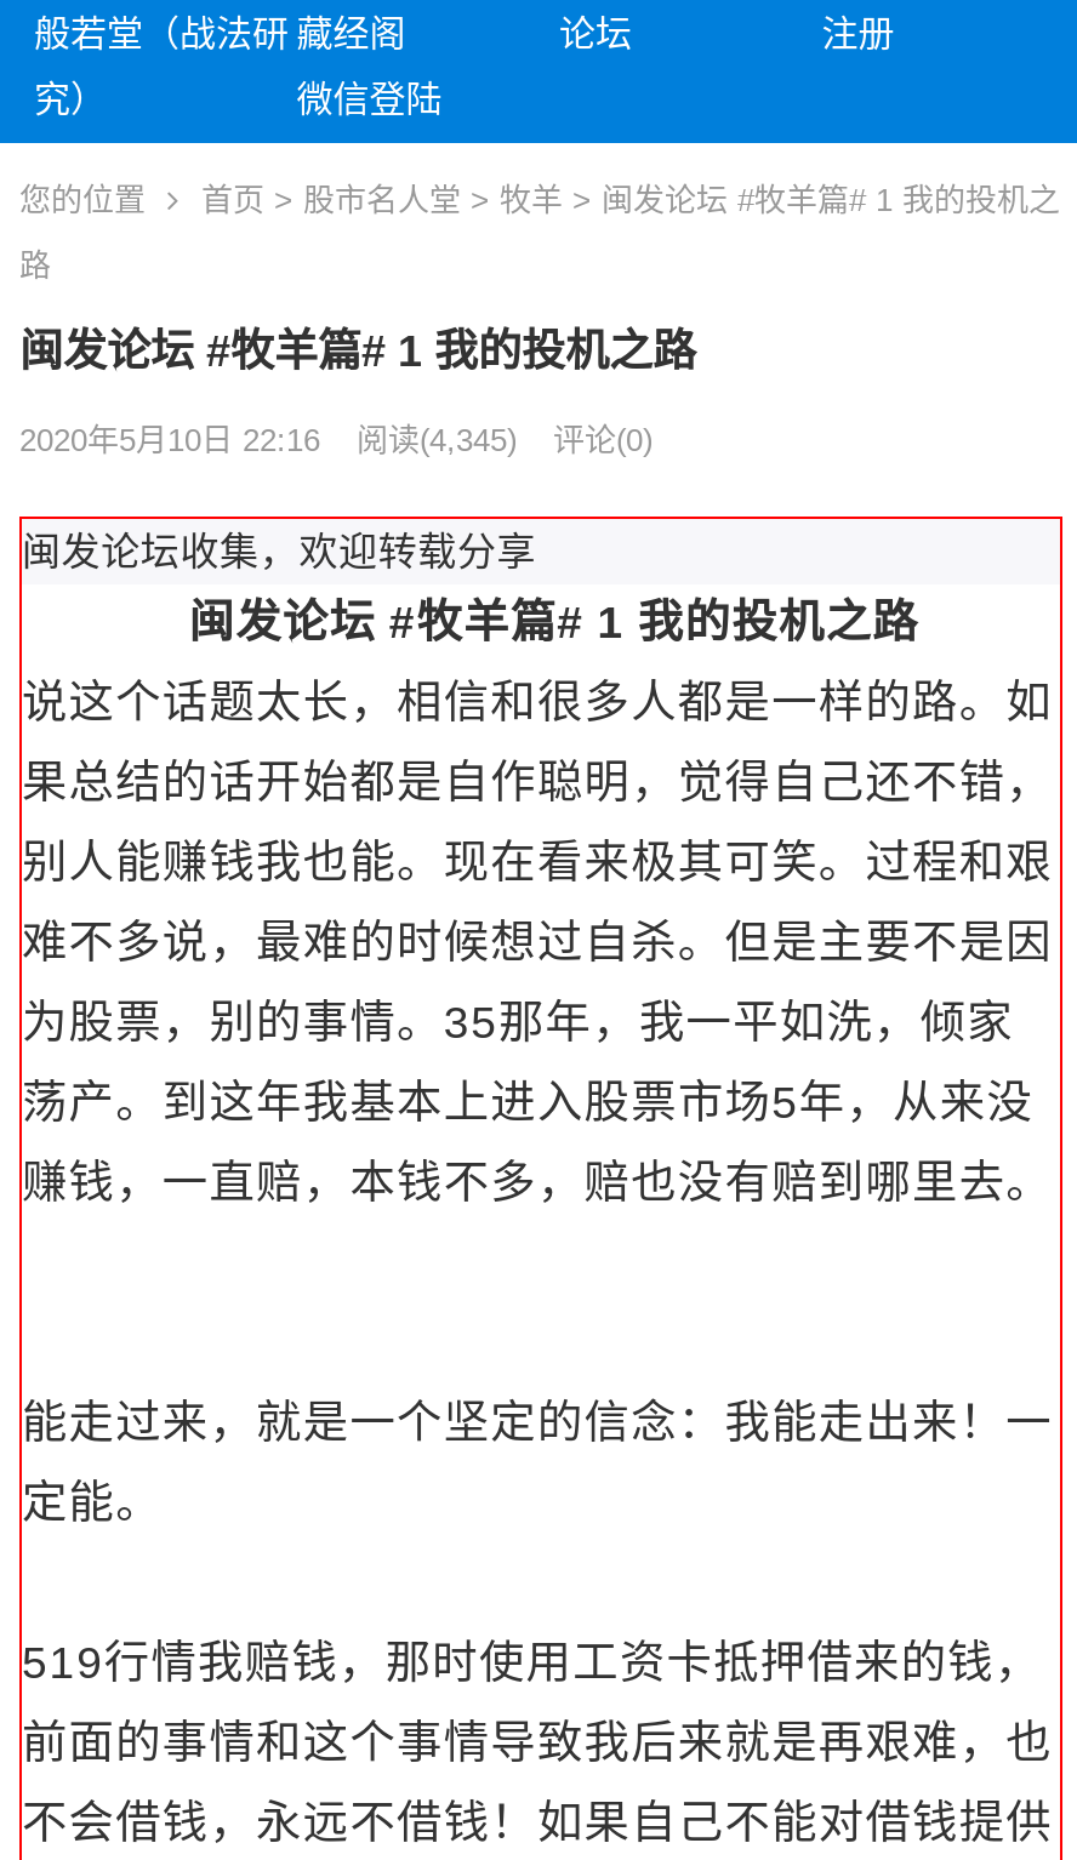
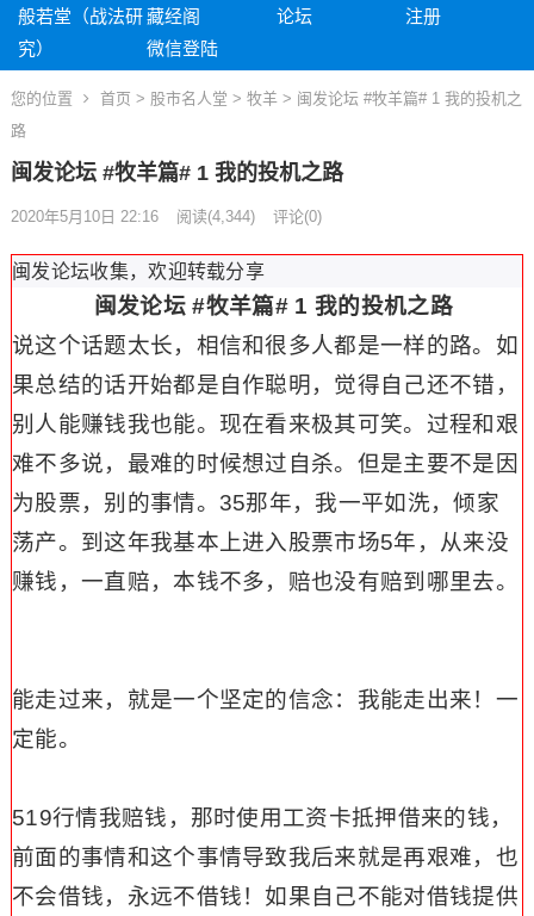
- 2020年5月10日 22:16 阅读(4,345) 评论(0)
+ 2020年5月10日 22:16 阅读(4,344) 评论(0)
